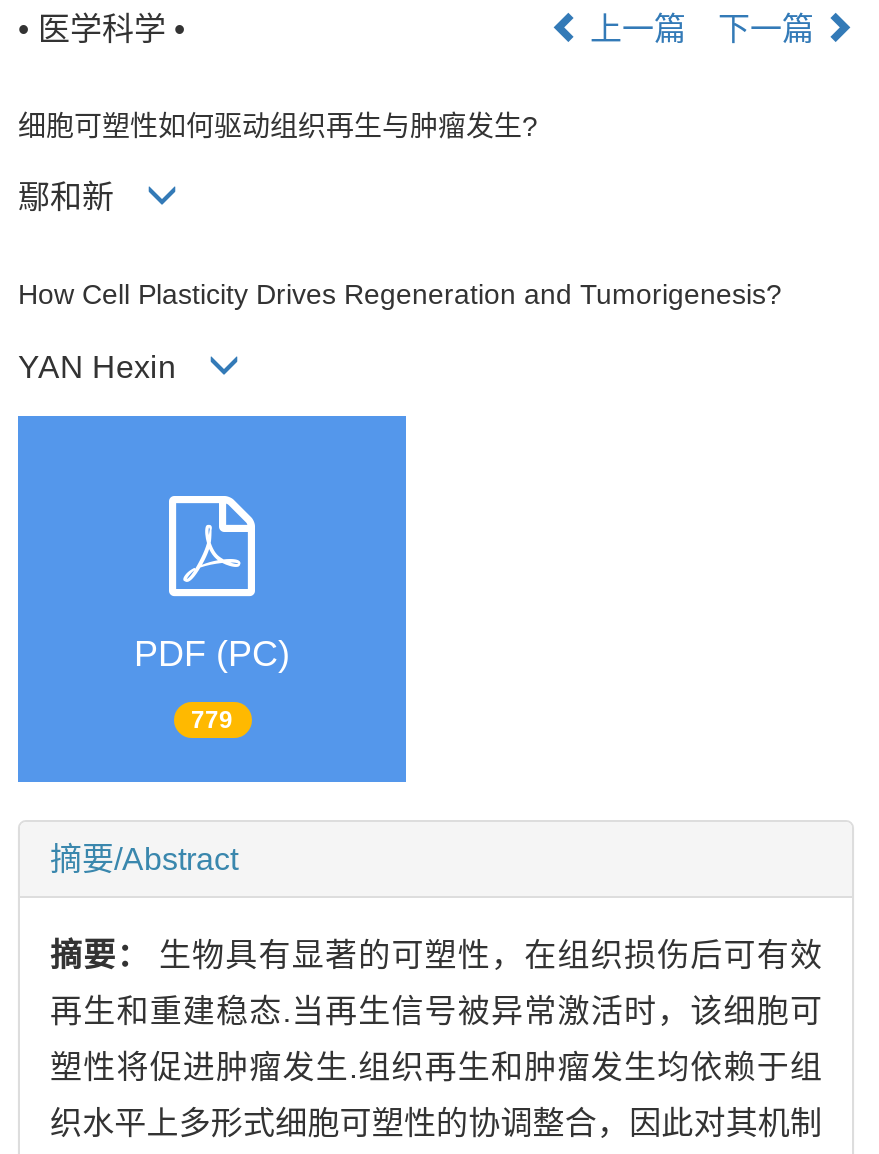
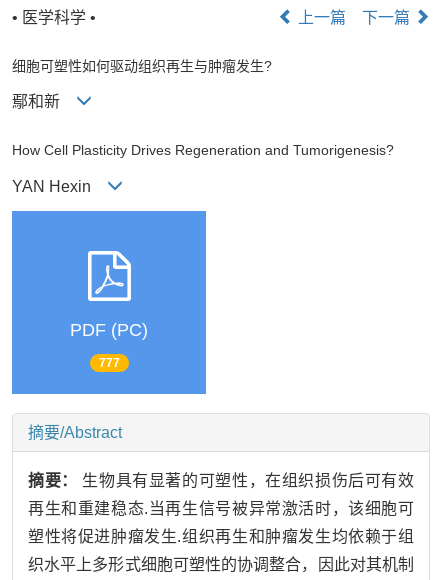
- 779
+ 777
